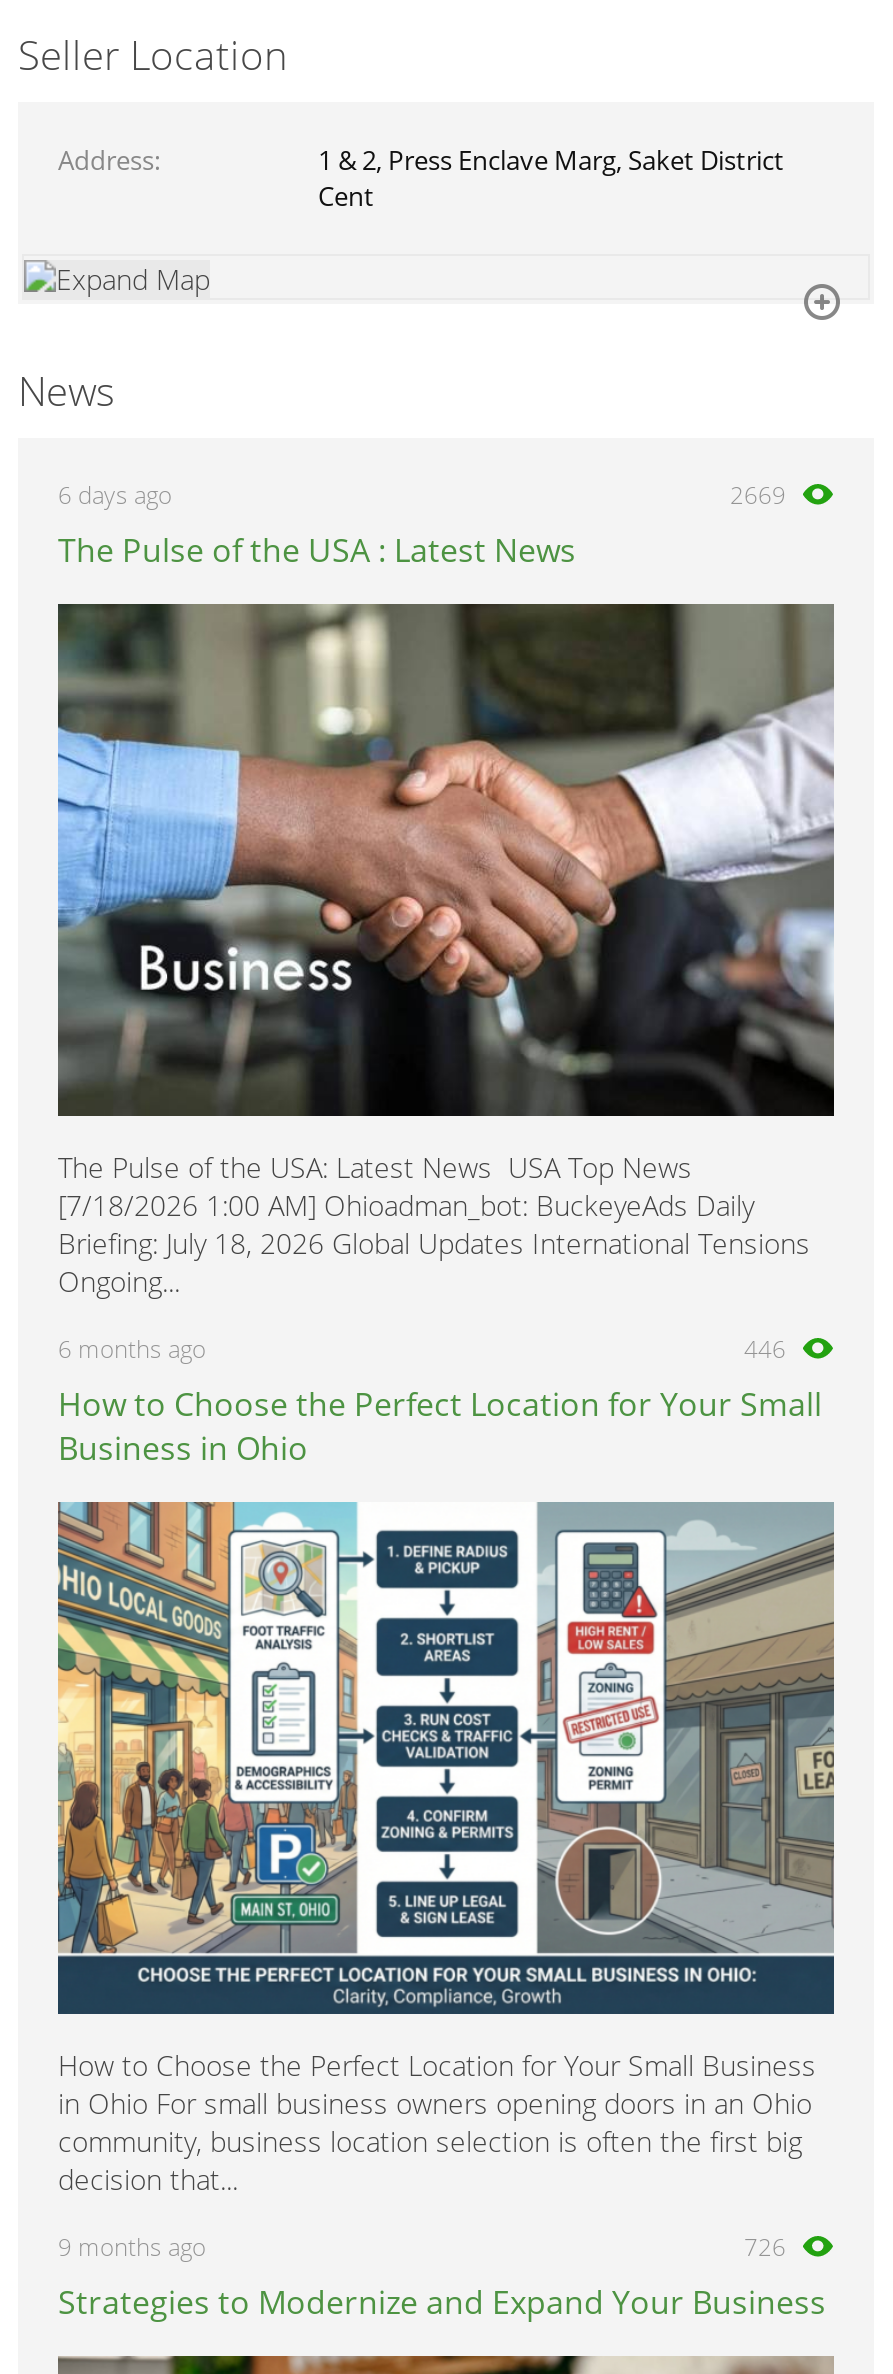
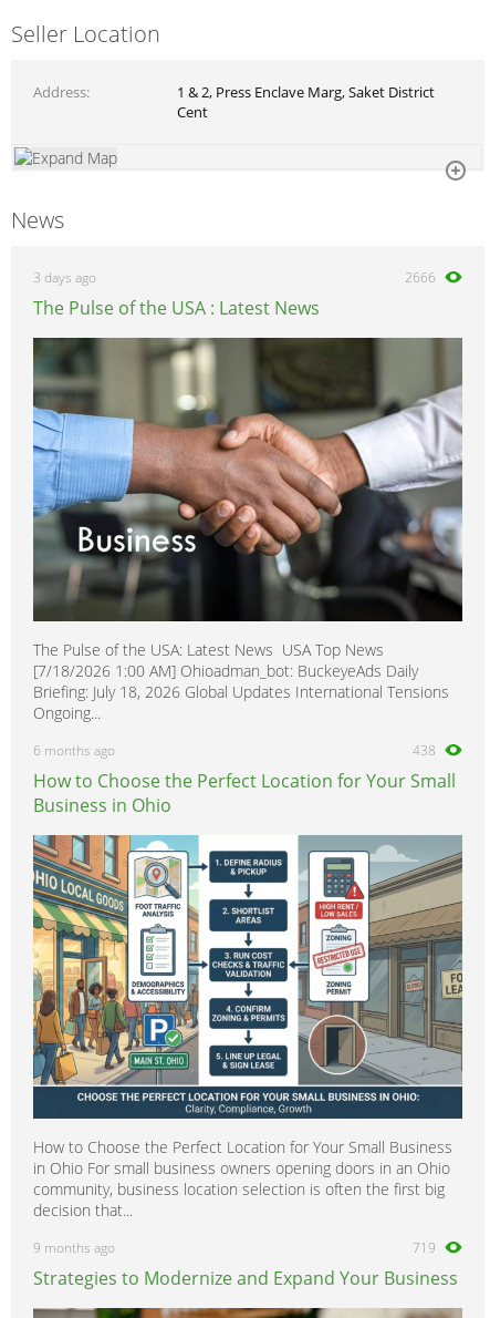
- 6 days ago
+ 3 days ago

- 2669
+ 2666

- 446
+ 438

- 726
+ 719
